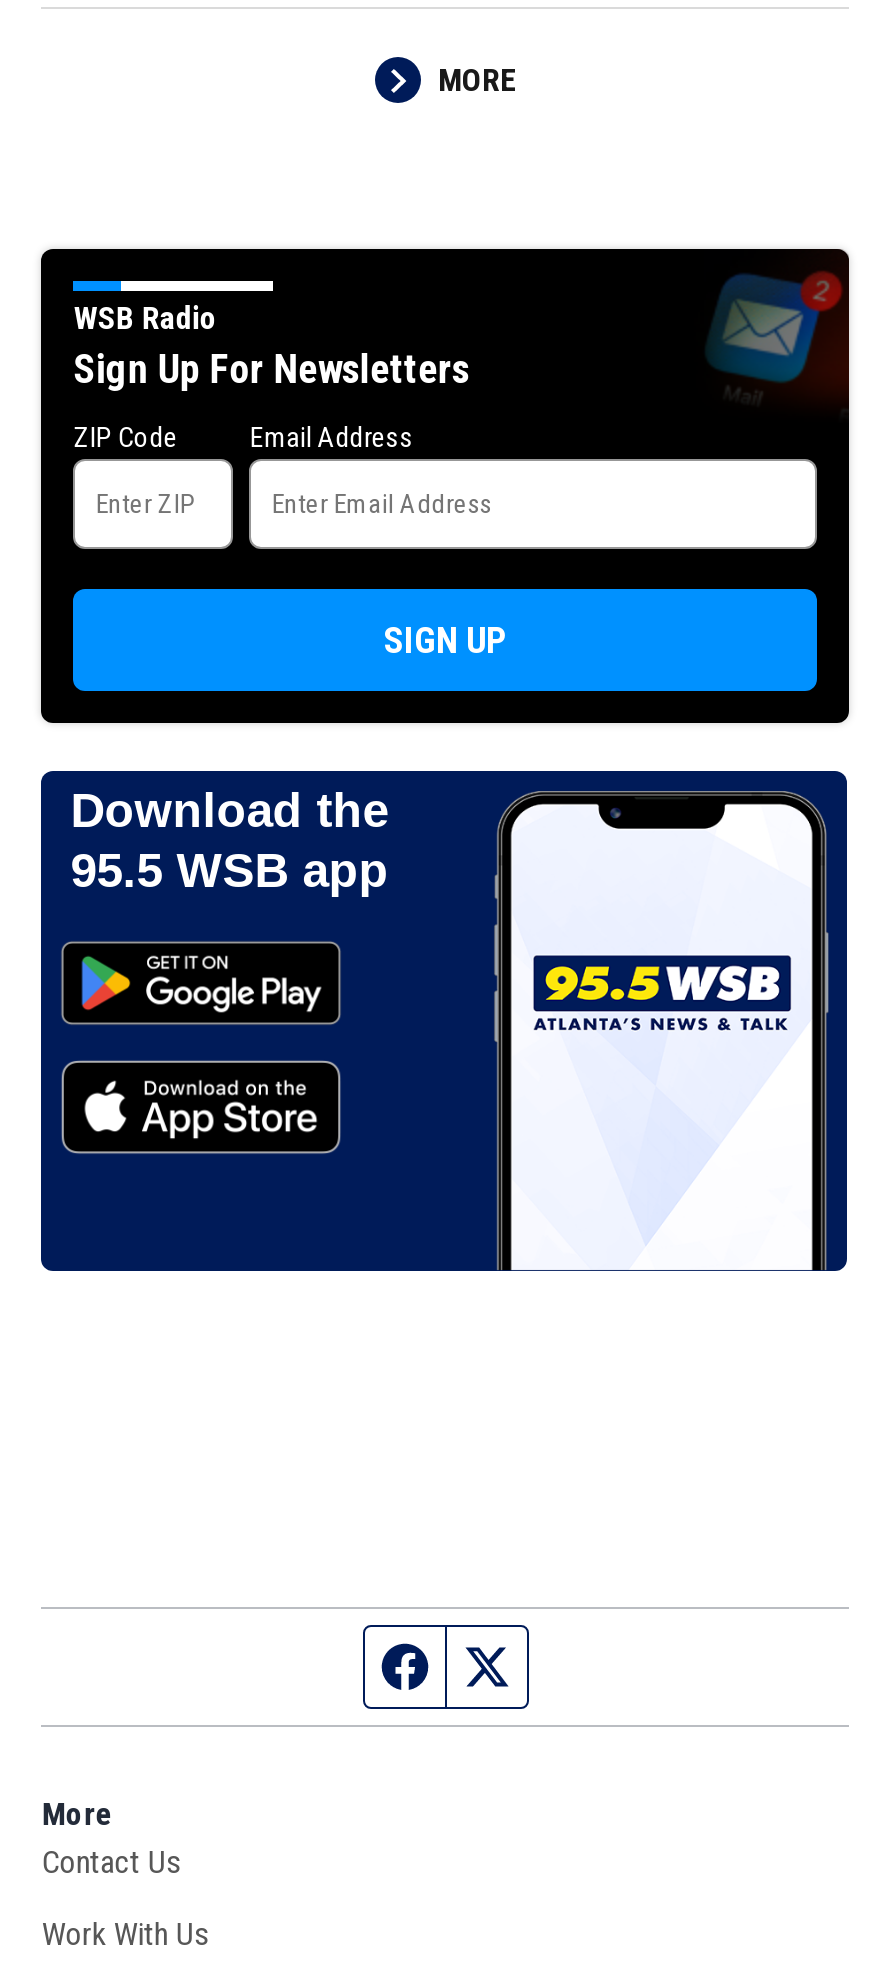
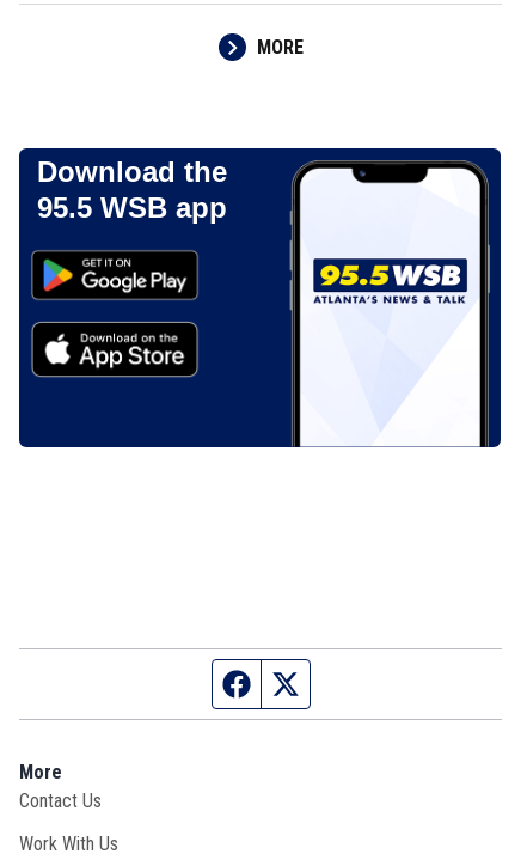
- [image]
- WSB Radio
- Sign Up For Newsletters
- ZIP Code
- Email Address

- SIGN UP
